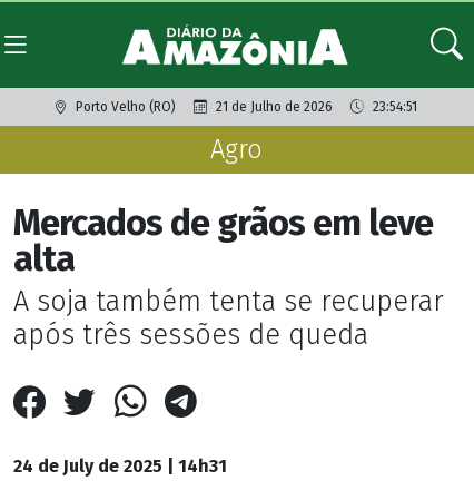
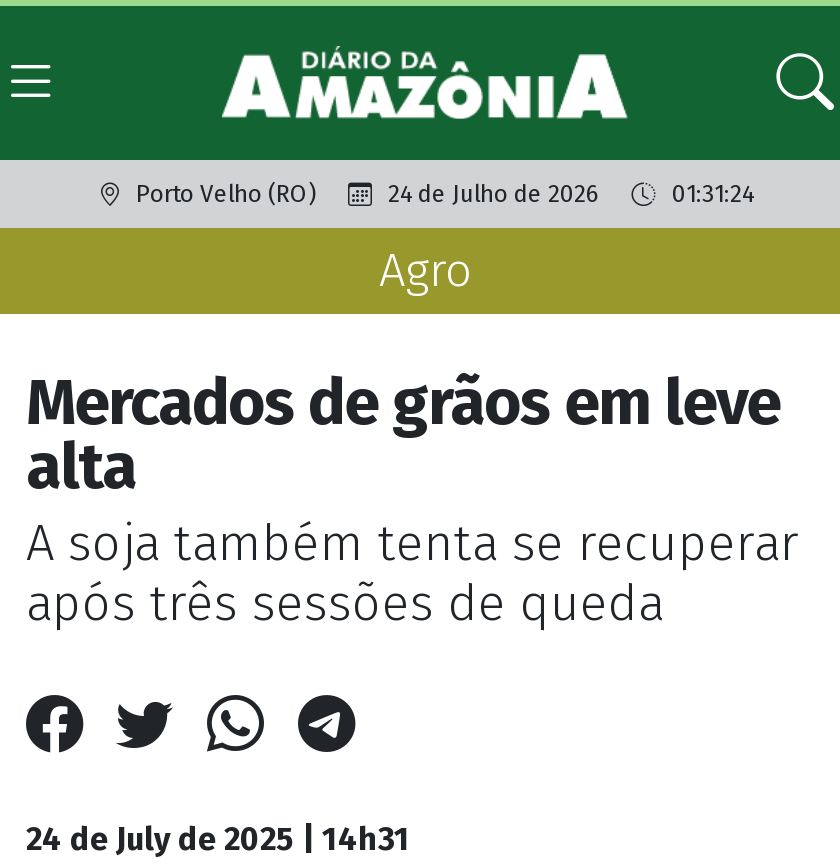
- 21 de Julho de 2026
+ 24 de Julho de 2026

- 23:54:51
+ 01:31:24
